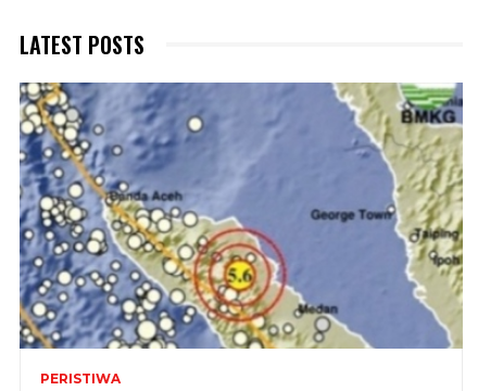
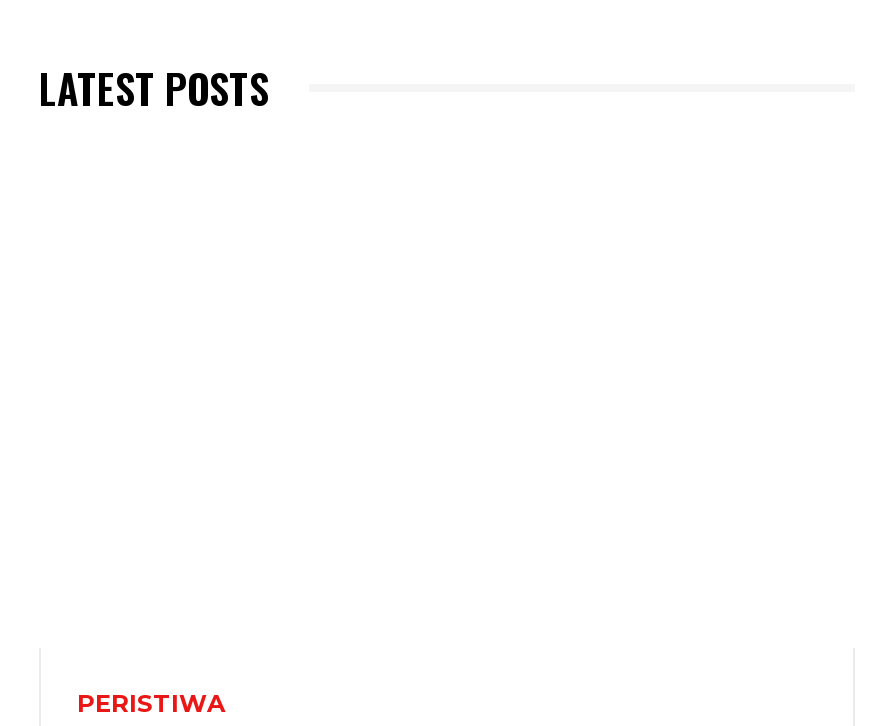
- [image]
